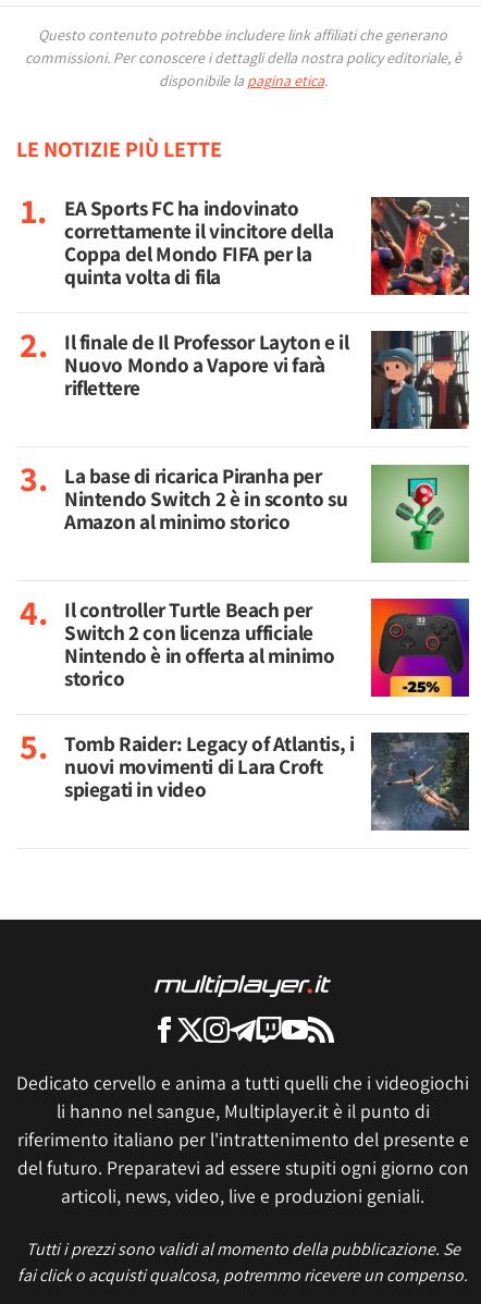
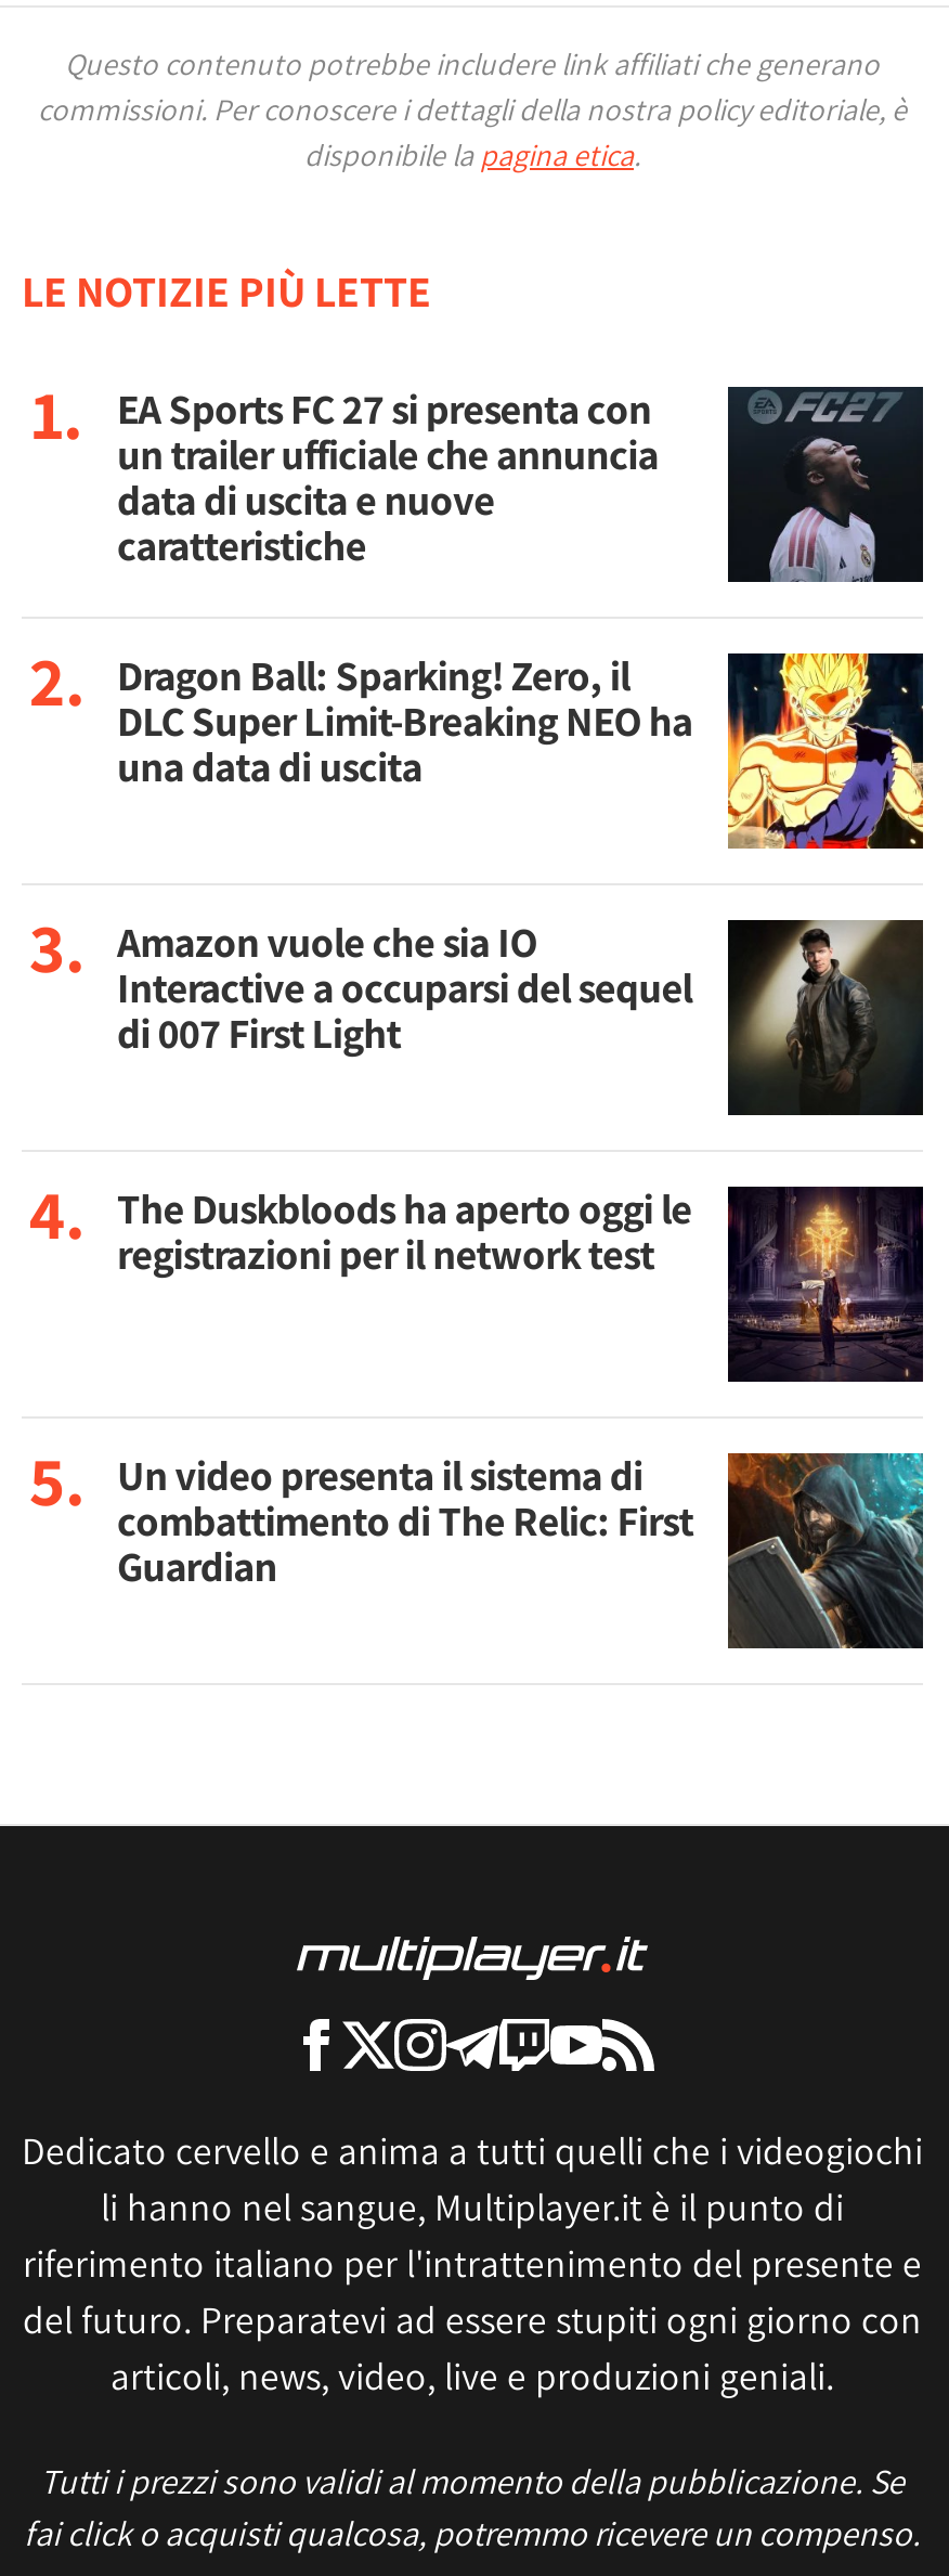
- [image]
- EA Sports FC ha indovinato
- correttamente il vincitore della
- Coppa del Mondo FIFA per la
- quinta volta di fila
+ [image]
+ EA Sports FC 27 si presenta con
+ un trailer ufficiale che annuncia
+ data di uscita e nuove
+ caratteristiche

- [image]
- Il finale de Il Professor Layton e il
- Nuovo Mondo a Vapore vi farà
- riflettere
+ [image]
+ Dragon Ball: Sparking! Zero, il
+ DLC Super Limit-Breaking NEO ha
+ una data di uscita

- [image]
- La base di ricarica Piranha per
- Nintendo Switch 2 è in sconto su
- Amazon al minimo storico
+ [image]
+ Amazon vuole che sia IO
+ Interactive a occuparsi del sequel
+ di 007 First Light

- [image]
- Il controller Turtle Beach per
- Switch 2 con licenza ufficiale
- Nintendo è in offerta al minimo
- storico
+ [image]
+ The Duskbloods ha aperto oggi le
+ registrazioni per il network test

- [image]
- Tomb Raider: Legacy of Atlantis, i
- nuovi movimenti di Lara Croft
- spiegati in video
+ [image]
+ Un video presenta il sistema di
+ combattimento di The Relic: First
+ Guardian
